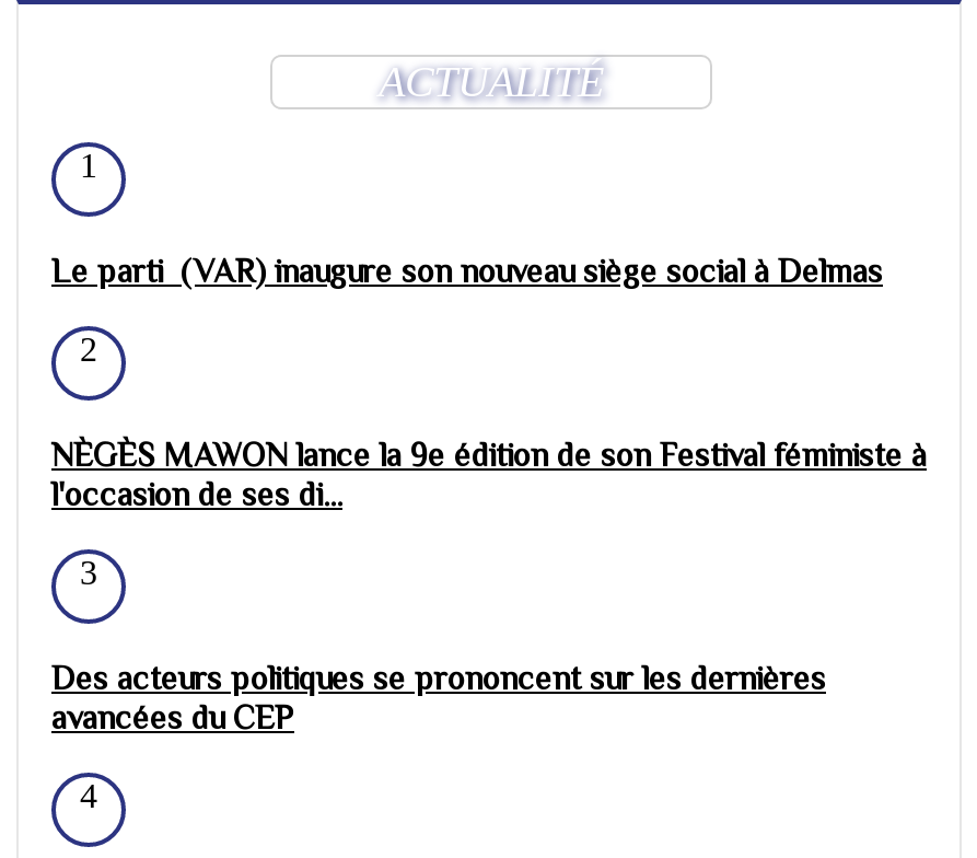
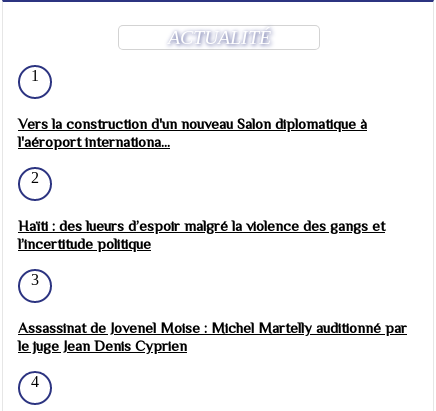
- Le parti (VAR) inaugure son nouveau siège social à Delmas
+ Vers la construction d'un nouveau Salon diplomatique à
+ l'aéroport internationa...

- NÈGÈS MAWON lance la 9e édition de son Festival féministe à
- l'occasion de ses di...
+ Haïti : des lueurs d’espoir malgré la violence des gangs et
+ l’incertitude politique

- Des acteurs politiques se prononcent sur les dernières
- avancées du CEP
+ Assassinat de Jovenel Moise : Michel Martelly auditionné par
+ le juge Jean Denis Cyprien
